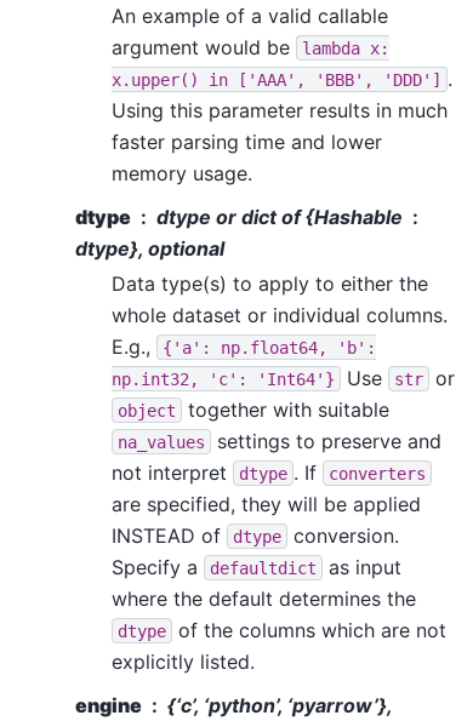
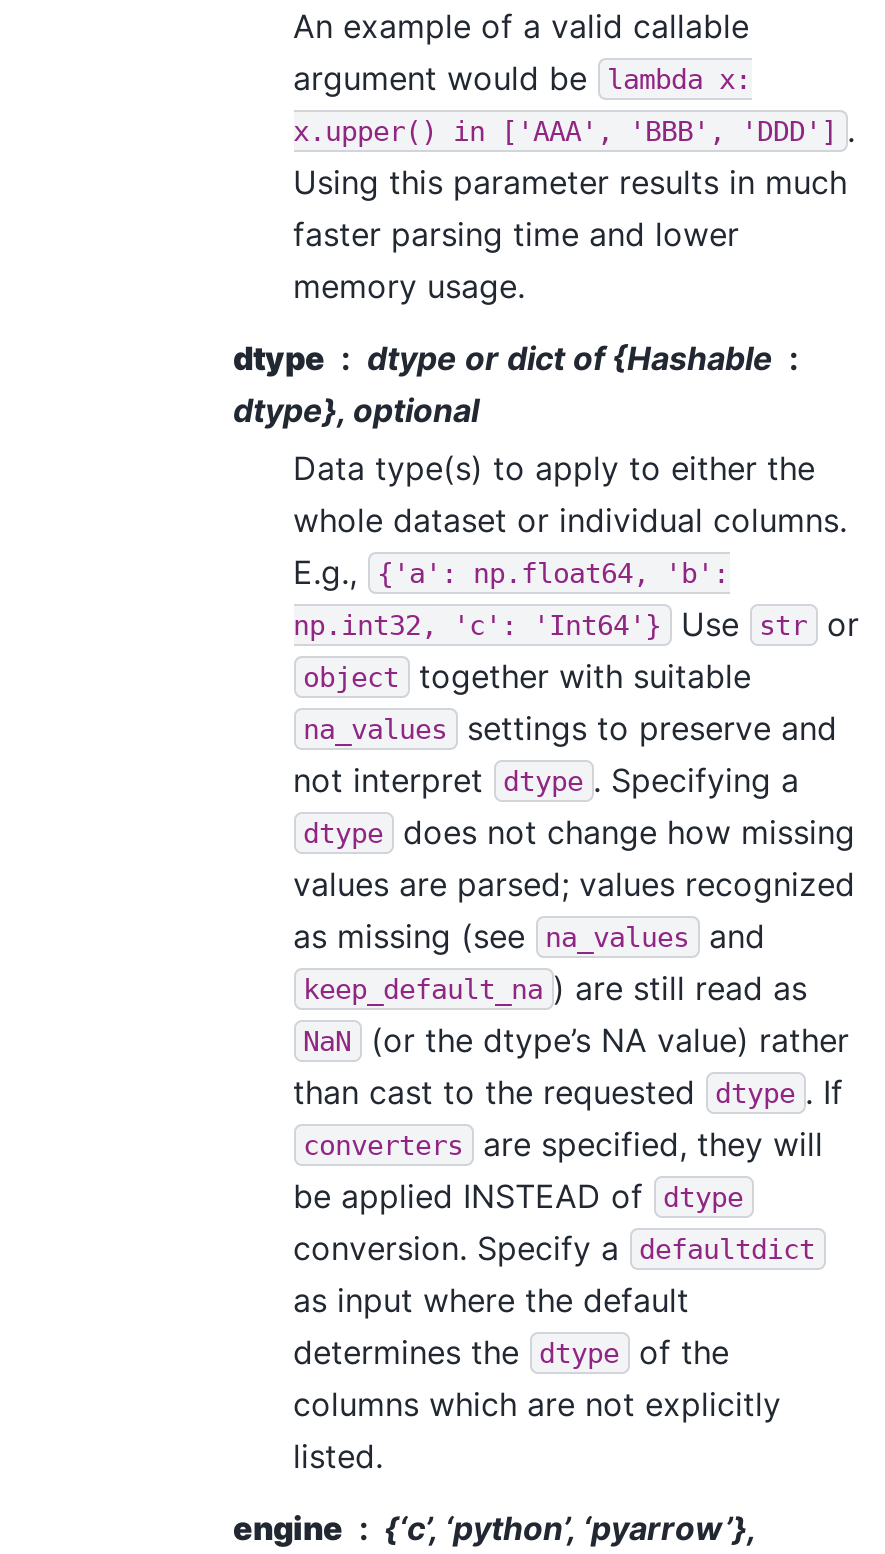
- not interpret dtype . If converters
- are specified, they will be applied
- INSTEAD of dtype conversion.
- Specify a defaultdict as input
- where the default determines the
- dtype of the columns which are not
- explicitly listed.
+ not interpret dtype . Specifying a
+ dtype does not change how missing
+ values are parsed; values recognized
+ as missing (see na_values and
+ keep_default_na ) are still read as
+ NaN (or the dtype’s NA value) rather
+ than cast to the requested dtype . If
+ converters are specified, they will
+ be applied INSTEAD of dtype
+ conversion. Specify a defaultdict
+ as input where the default
+ determines the dtype of the
+ columns which are not explicitly
+ listed.
